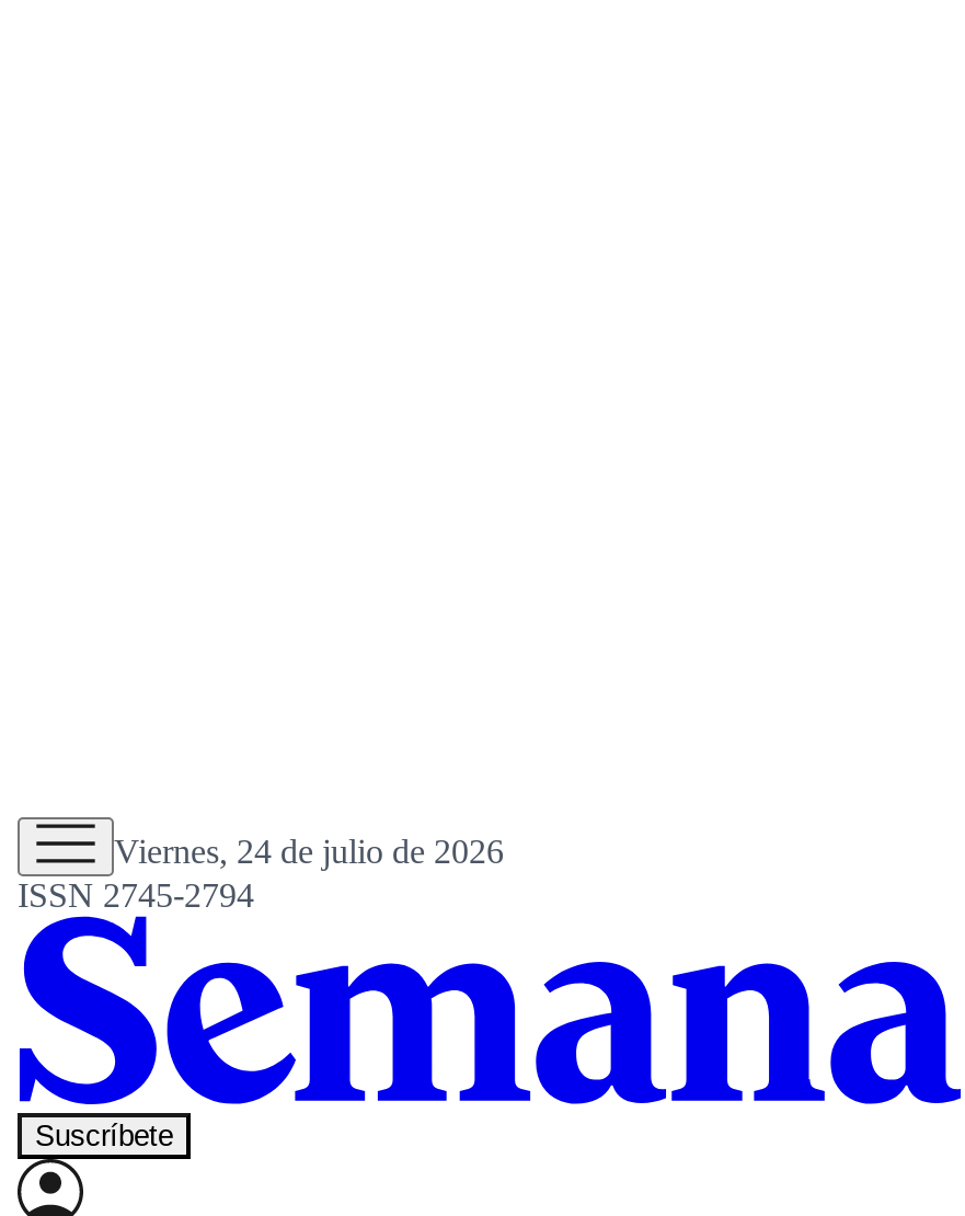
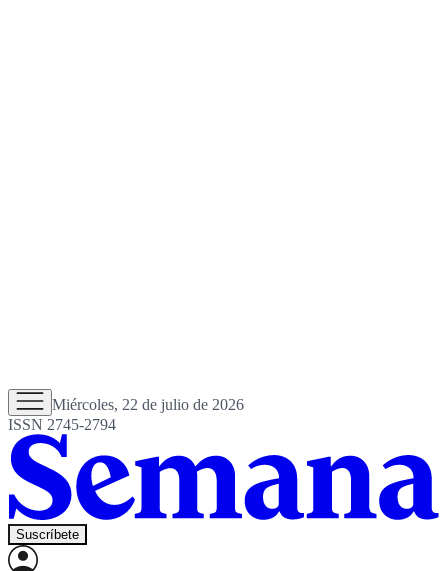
- Viernes, 24 de julio de 2026
+ Miércoles, 22 de julio de 2026
